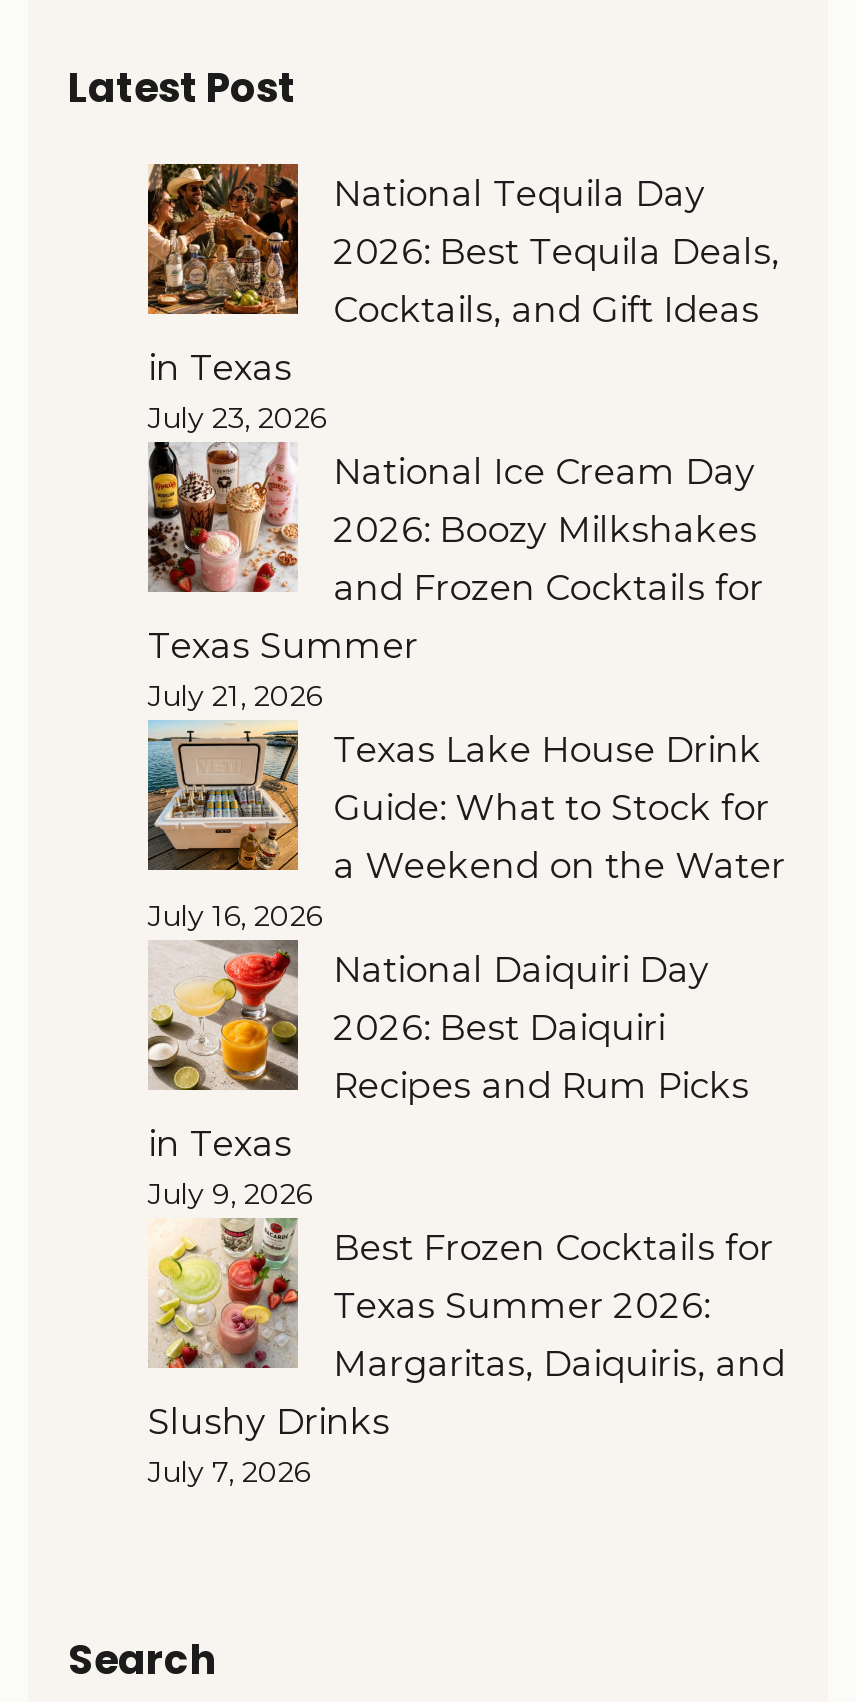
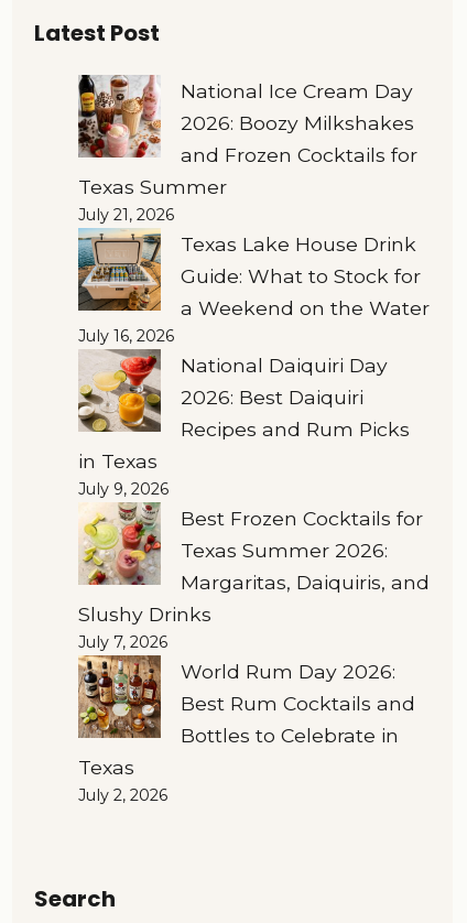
- [image]
- National Tequila Day
- 2026: Best Tequila Deals,
- Cocktails, and Gift Ideas
- in Texas
- July 23, 2026

moved up: [image] | National Ice Cream Day | 2026: Boozy Milkshakes | ... | Slushy Drinks | July 7, 2026

+ [image]
+ World Rum Day 2026:
+ Best Rum Cocktails and
+ Bottles to Celebrate in
+ Texas
+ July 2, 2026
